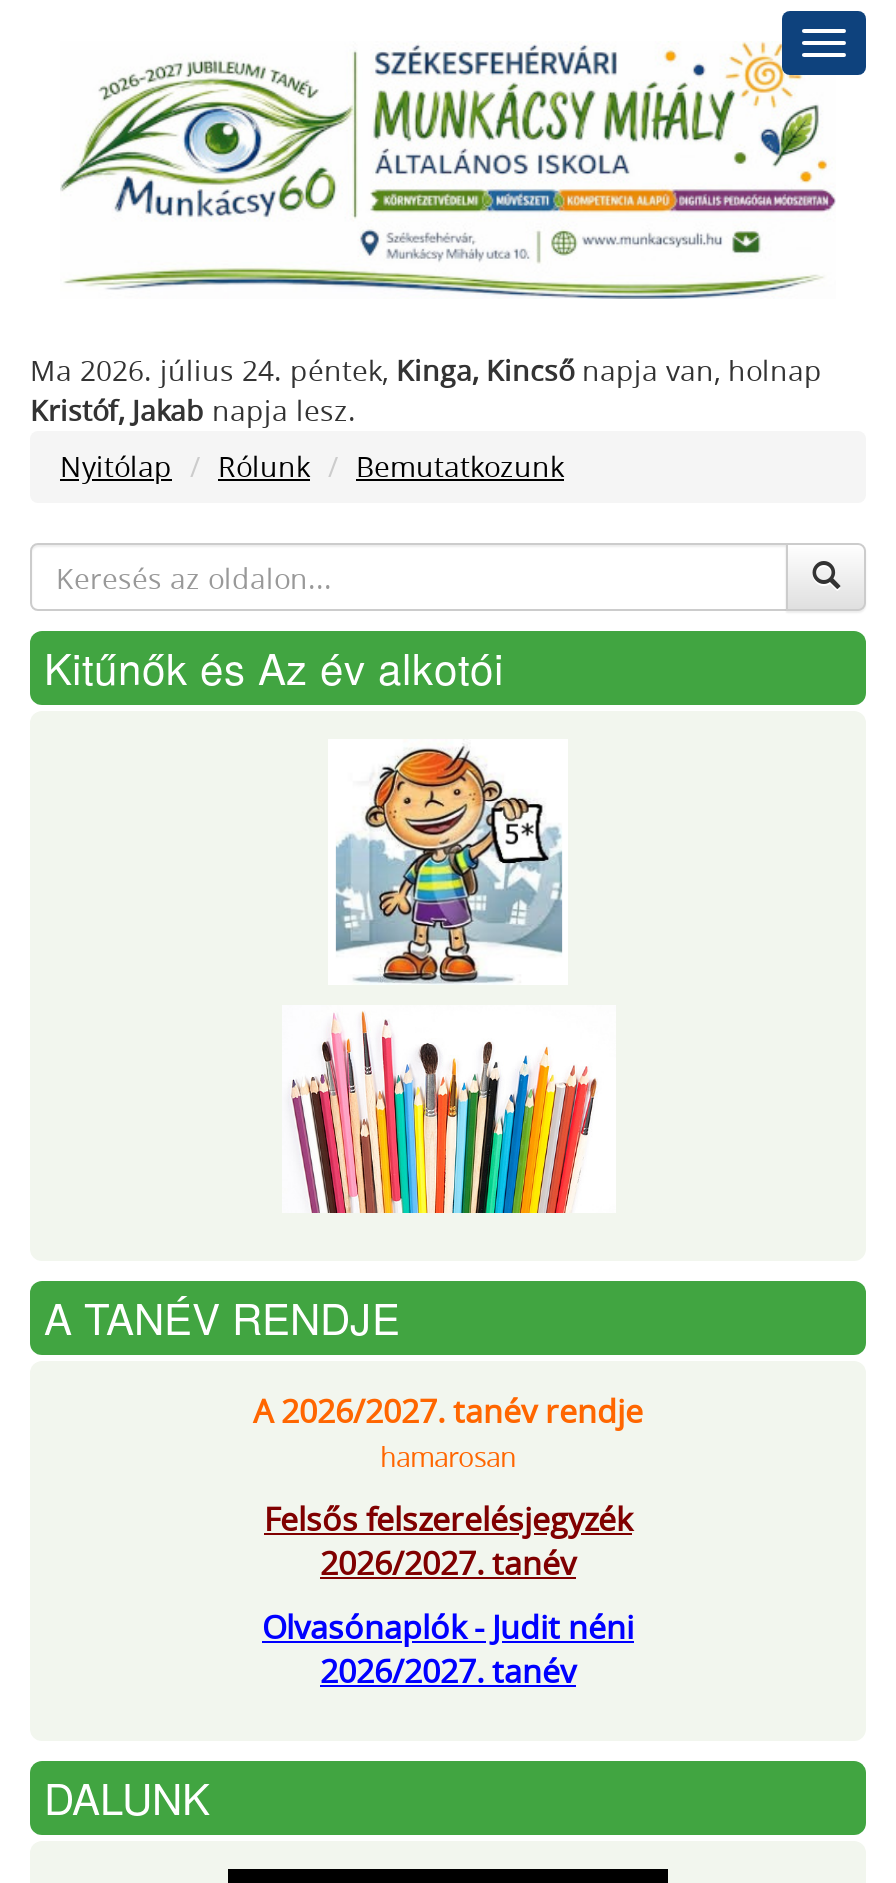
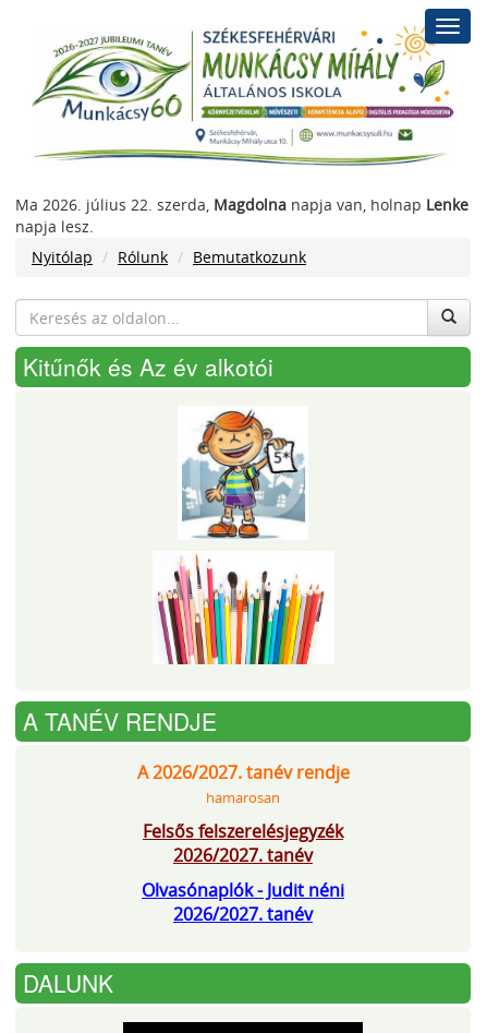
- Ma 2026. július 24. péntek, Kinga, Kincső napja van, holnap
- Kristóf, Jakab napja lesz.
+ Ma 2026. július 22. szerda, Magdolna napja van, holnap Lenke
+ napja lesz.
